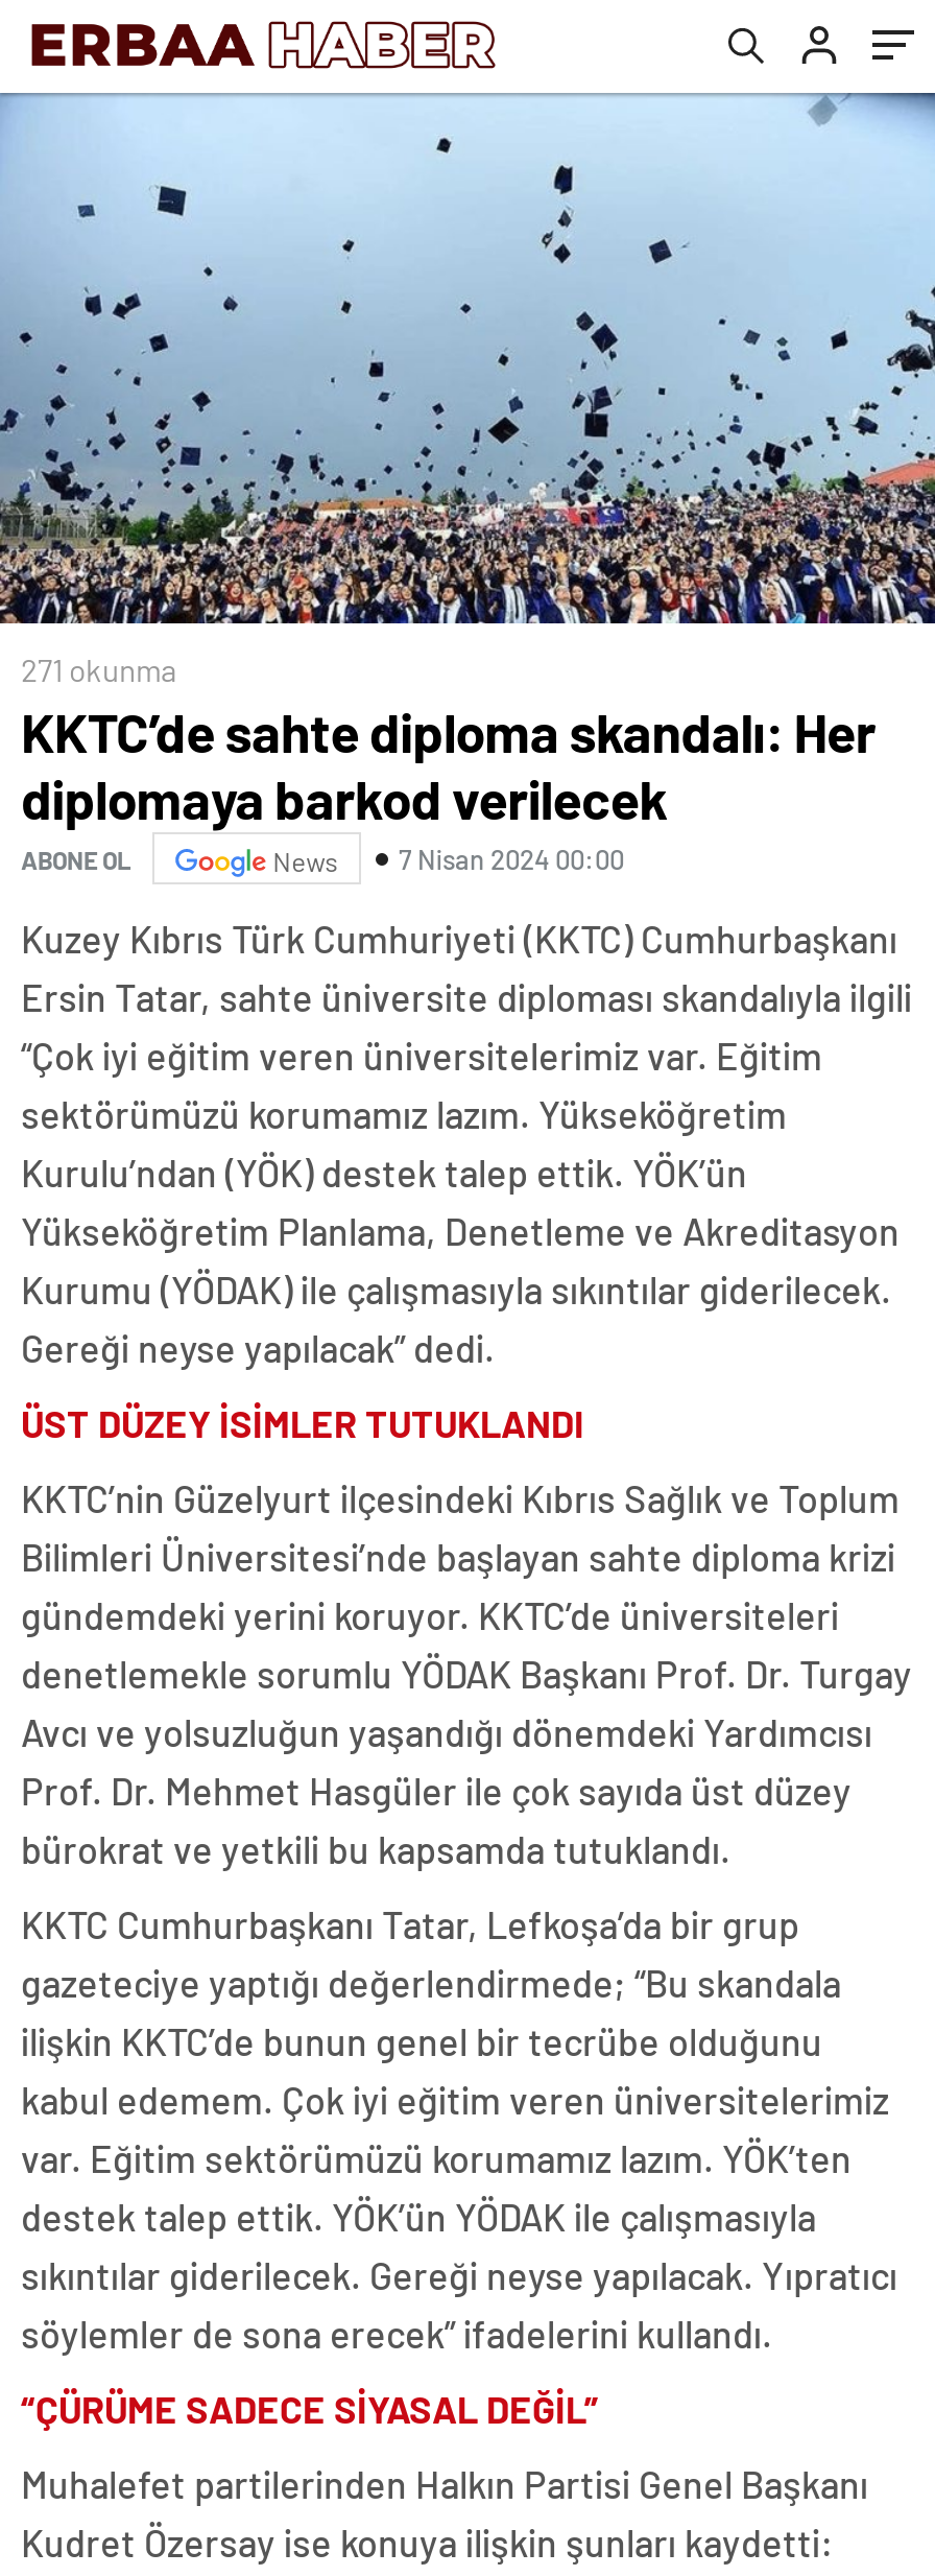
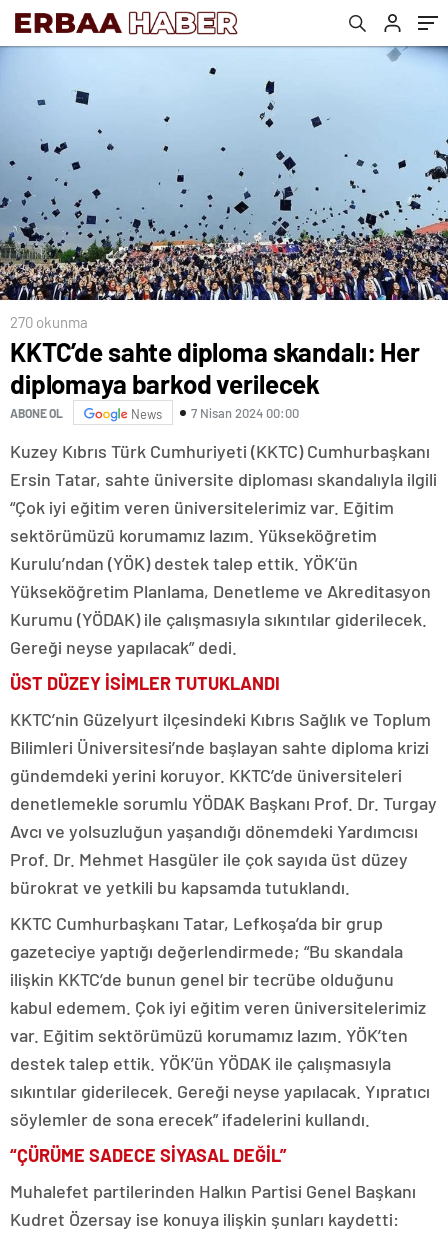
- 271 okunma
+ 270 okunma
